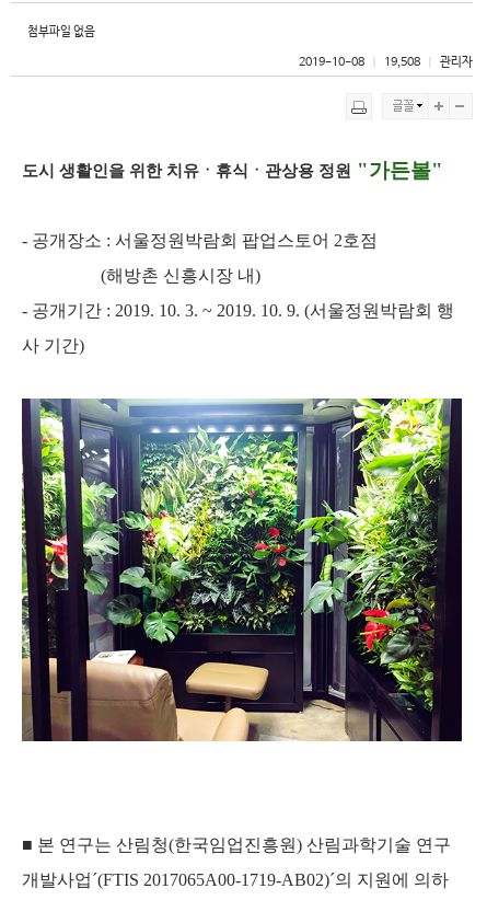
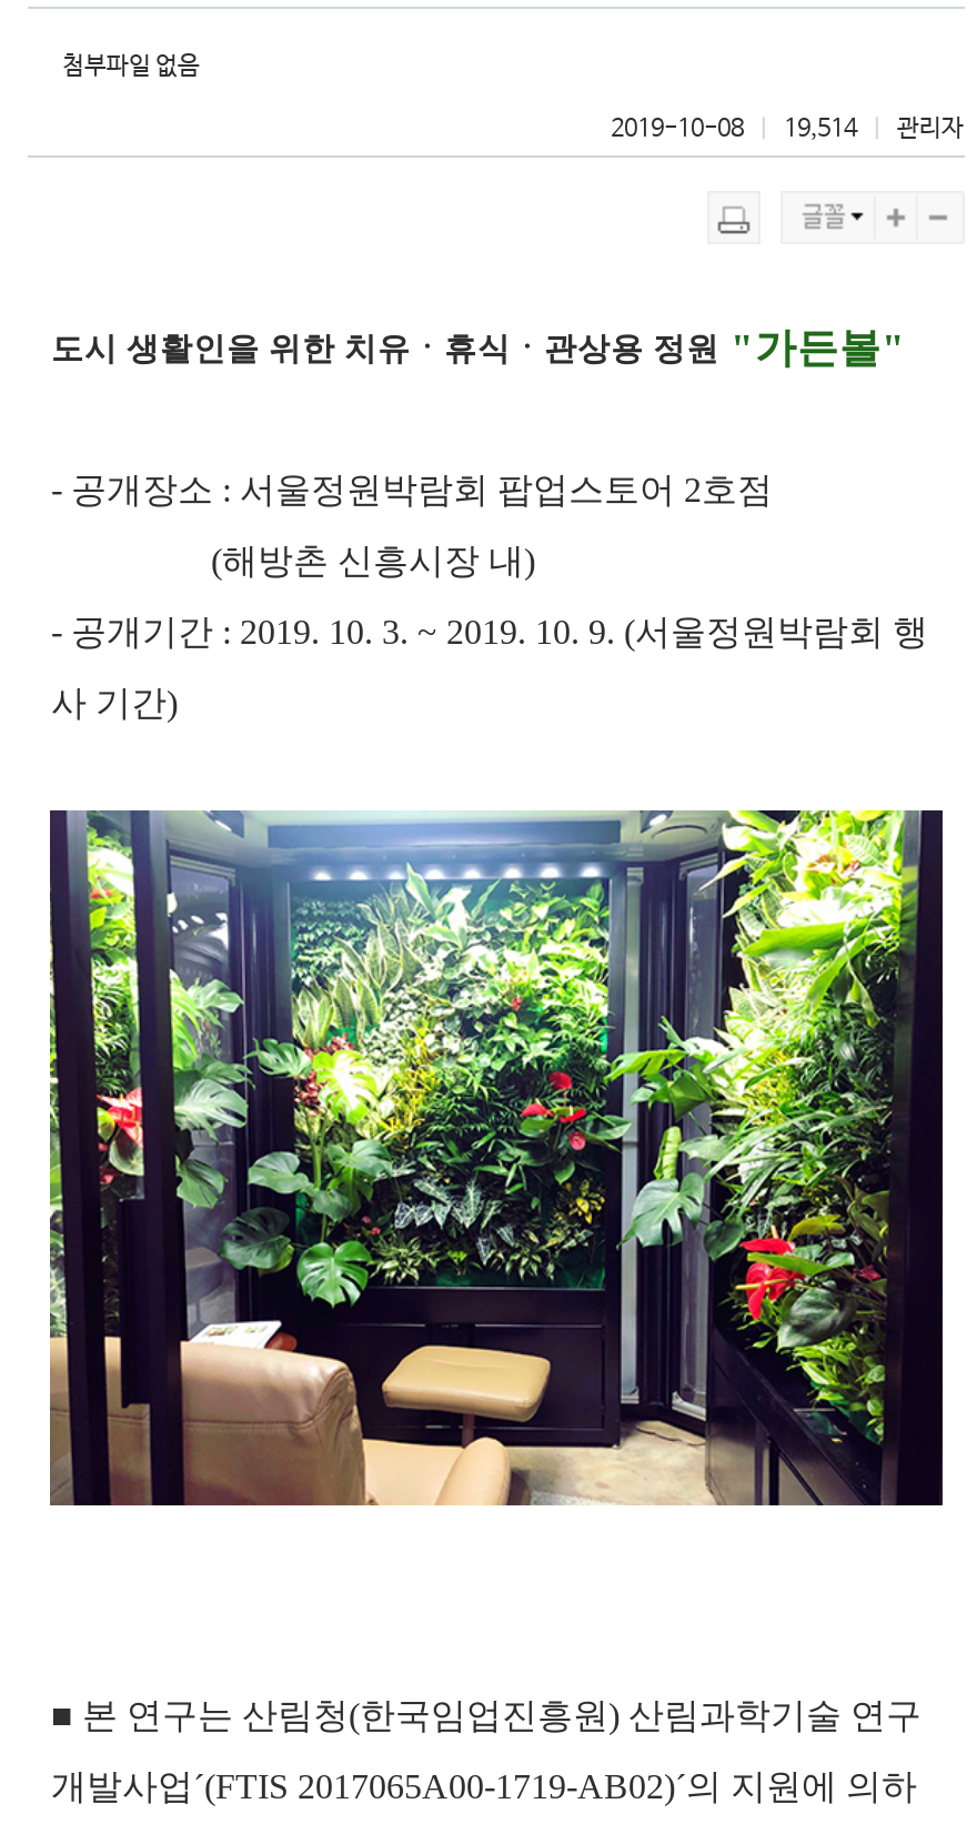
- 2019-10-08 ㅣ 19,508 ㅣ 관리자
+ 2019-10-08 ㅣ 19,514 ㅣ 관리자
